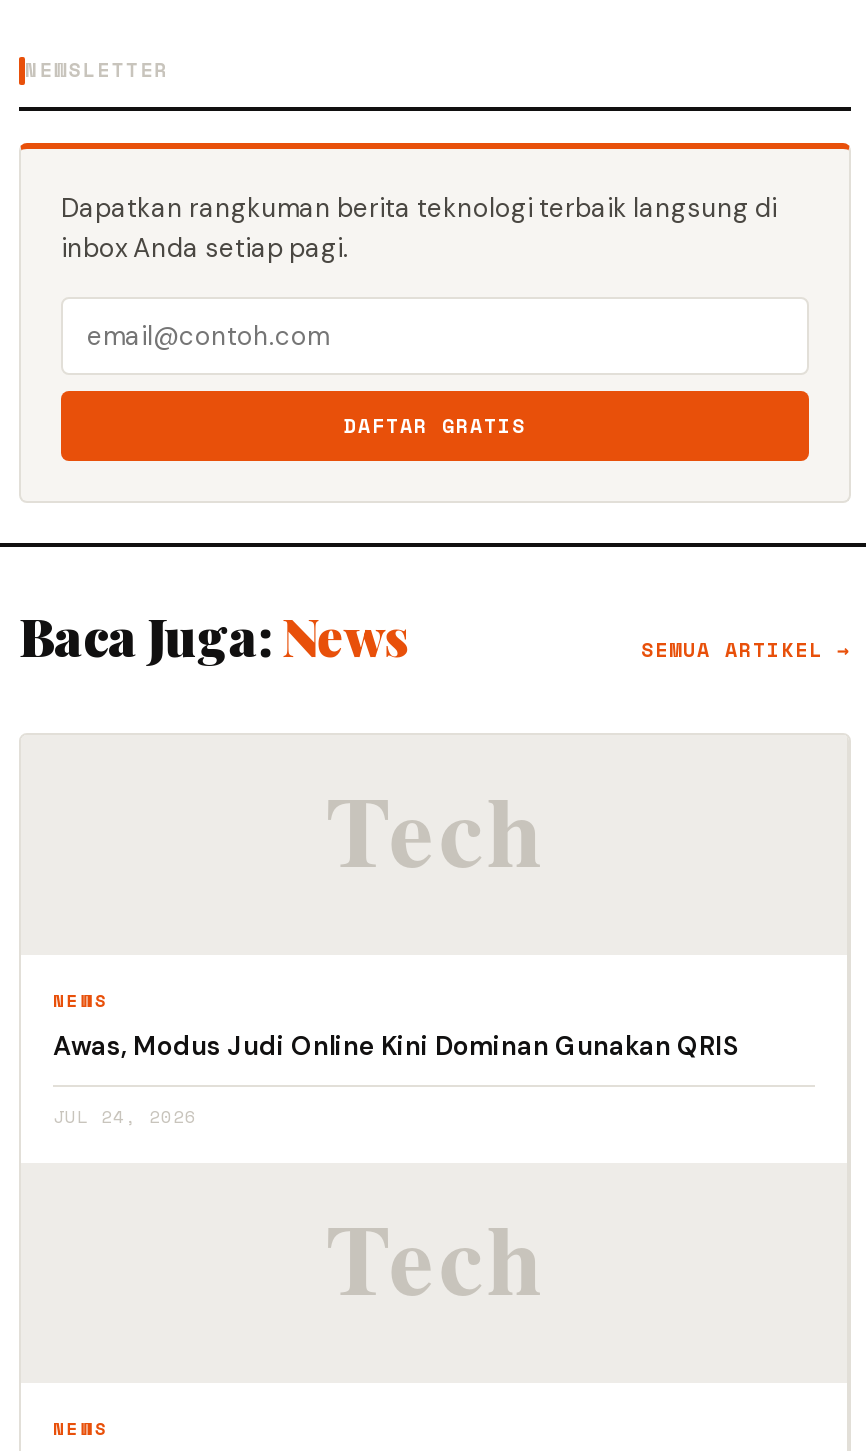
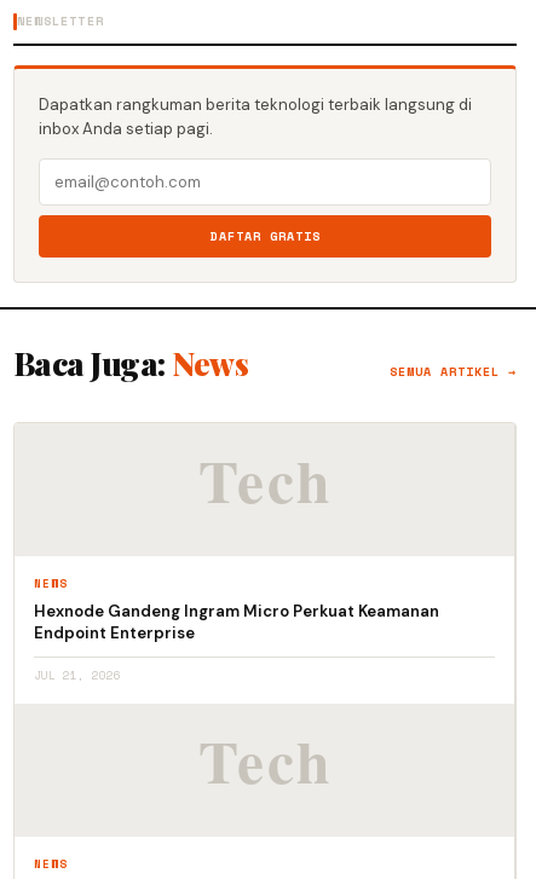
- Awas, Modus Judi Online Kini Dominan Gunakan QRIS
+ Hexnode Gandeng Ingram Micro Perkuat Keamanan
+ Endpoint Enterprise

- JUL 24, 2026
+ JUL 21, 2026
